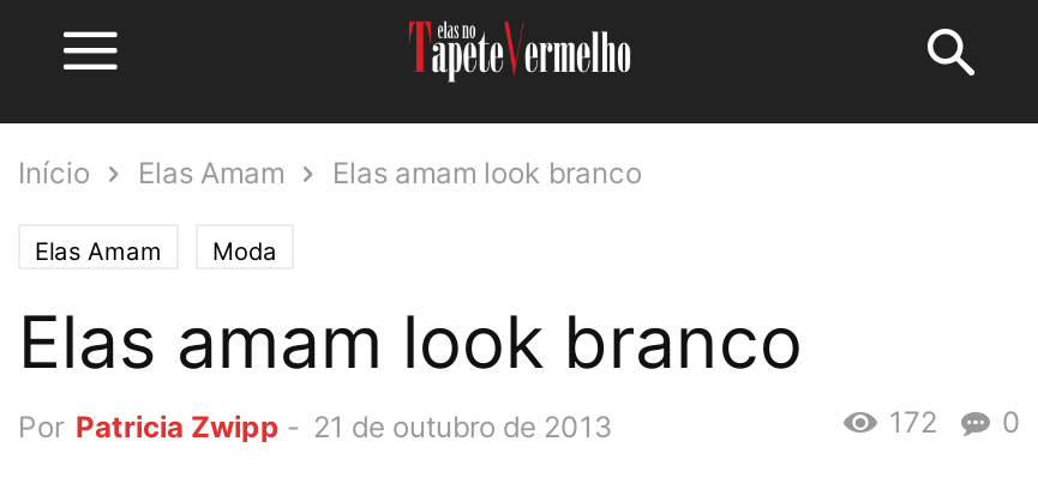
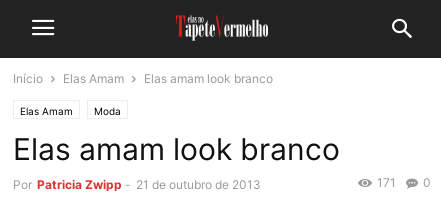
- 172 0
+ 171 0
